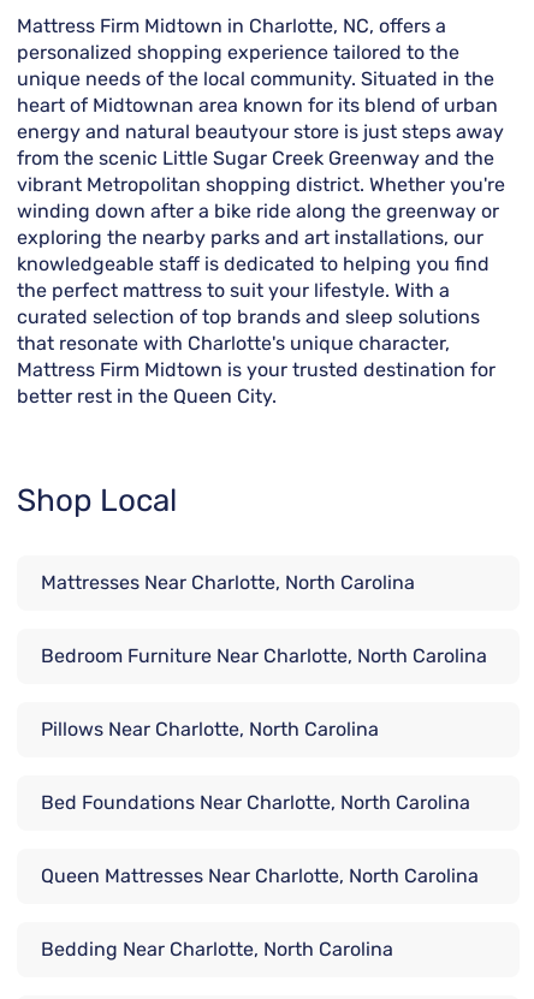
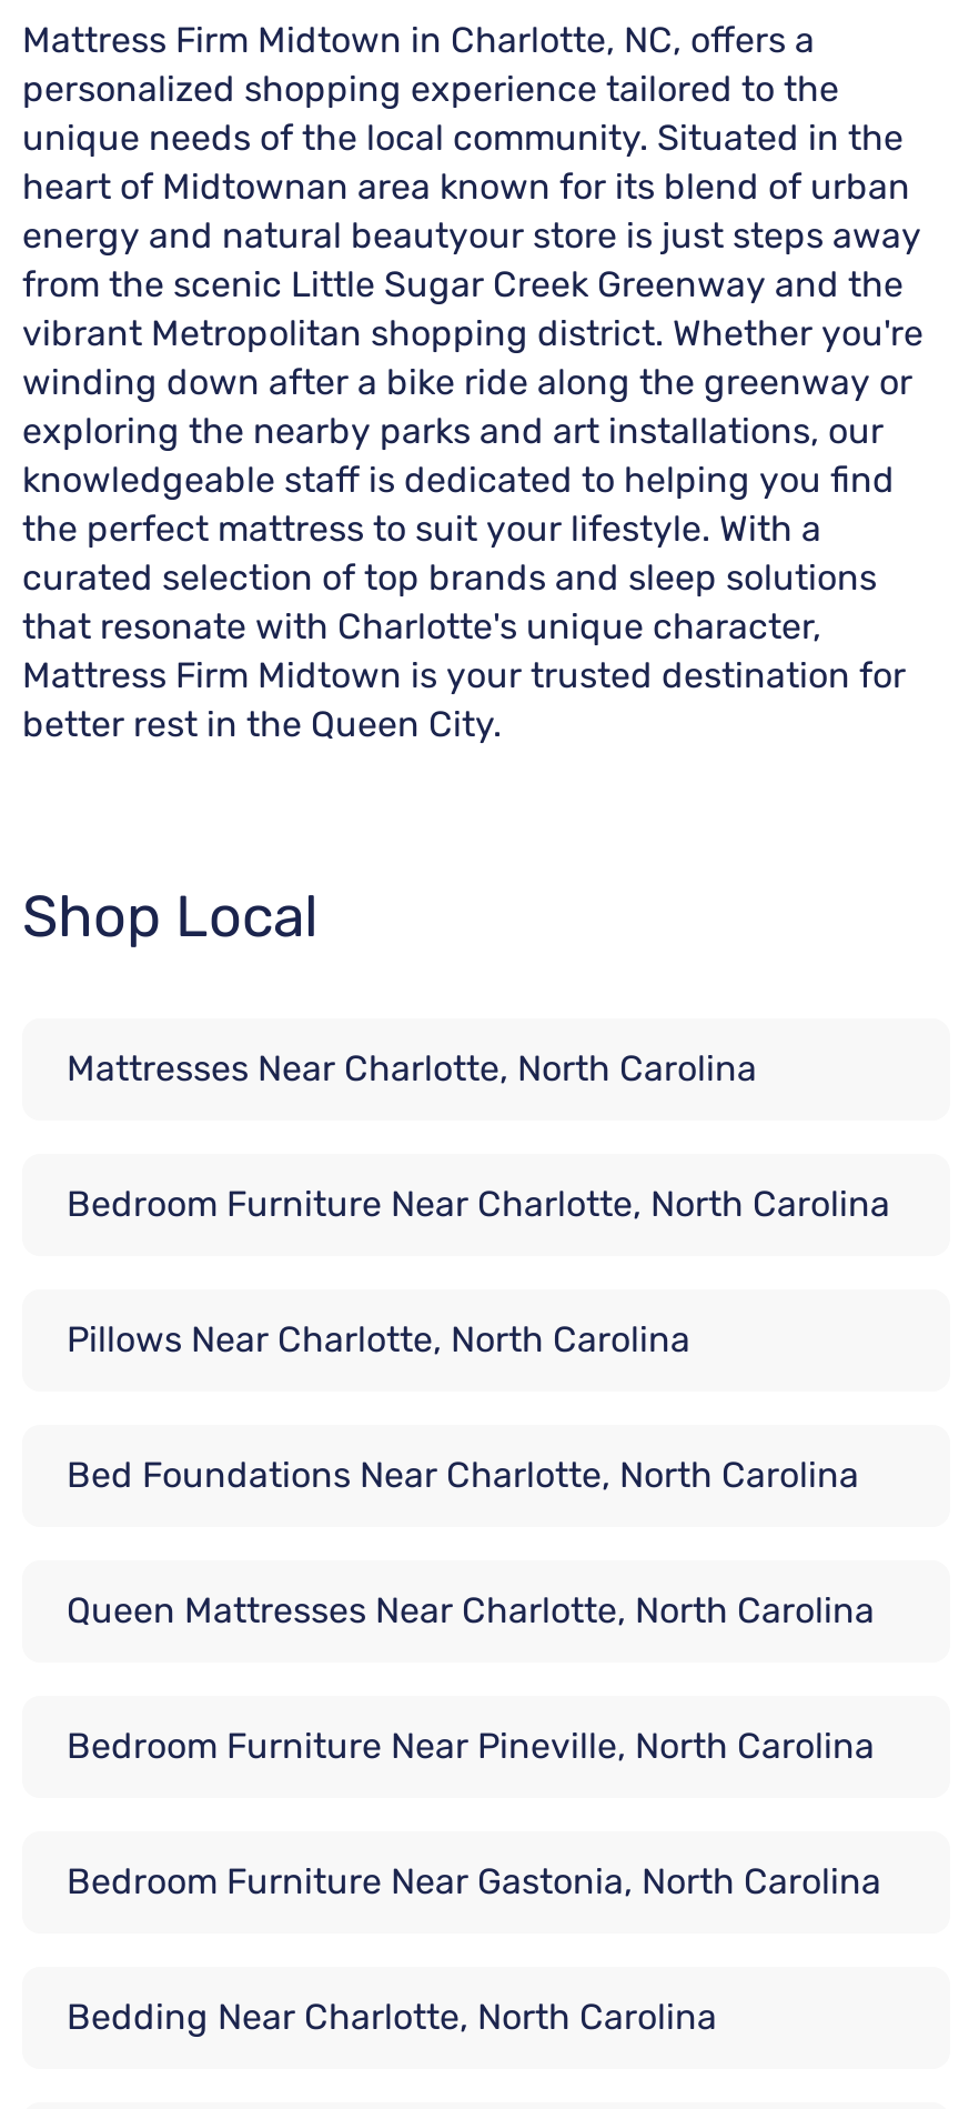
+ Bedroom Furniture Near Pineville, North Carolina
+ Bedroom Furniture Near Gastonia, North Carolina
